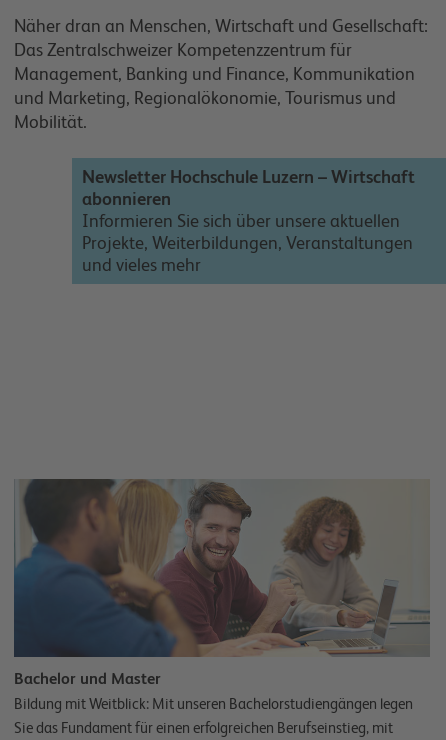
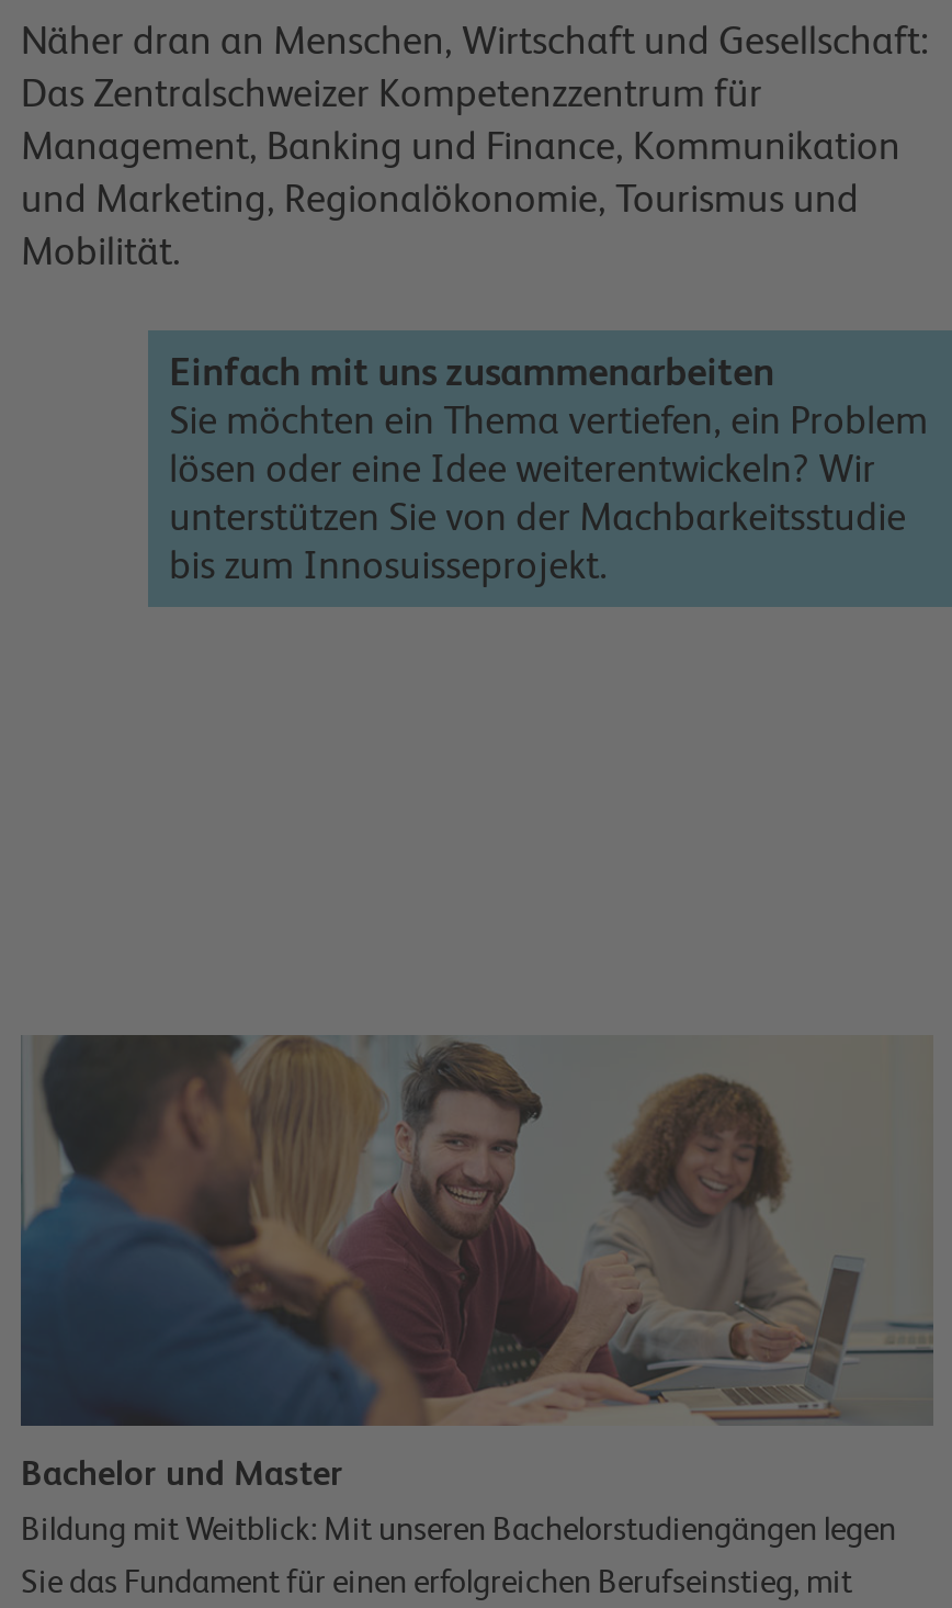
- Newsletter Hochschule Luzern – Wirtschaft
- abonnieren
- Informieren Sie sich über unsere aktuellen
- Projekte, Weiterbildungen, Veranstaltungen
- und vieles mehr
+ Einfach mit uns zusammenarbeiten
+ Sie möchten ein Thema vertiefen, ein Problem
+ lösen oder eine Idee weiterentwickeln? Wir
+ unterstützen Sie von der Machbarkeitsstudie
+ bis zum Innosuisseprojekt.
